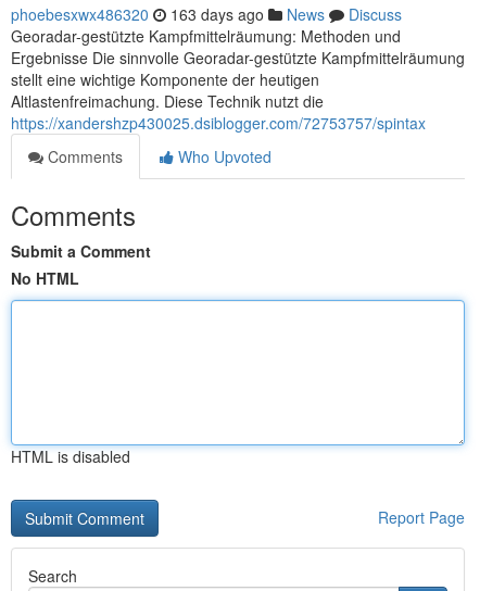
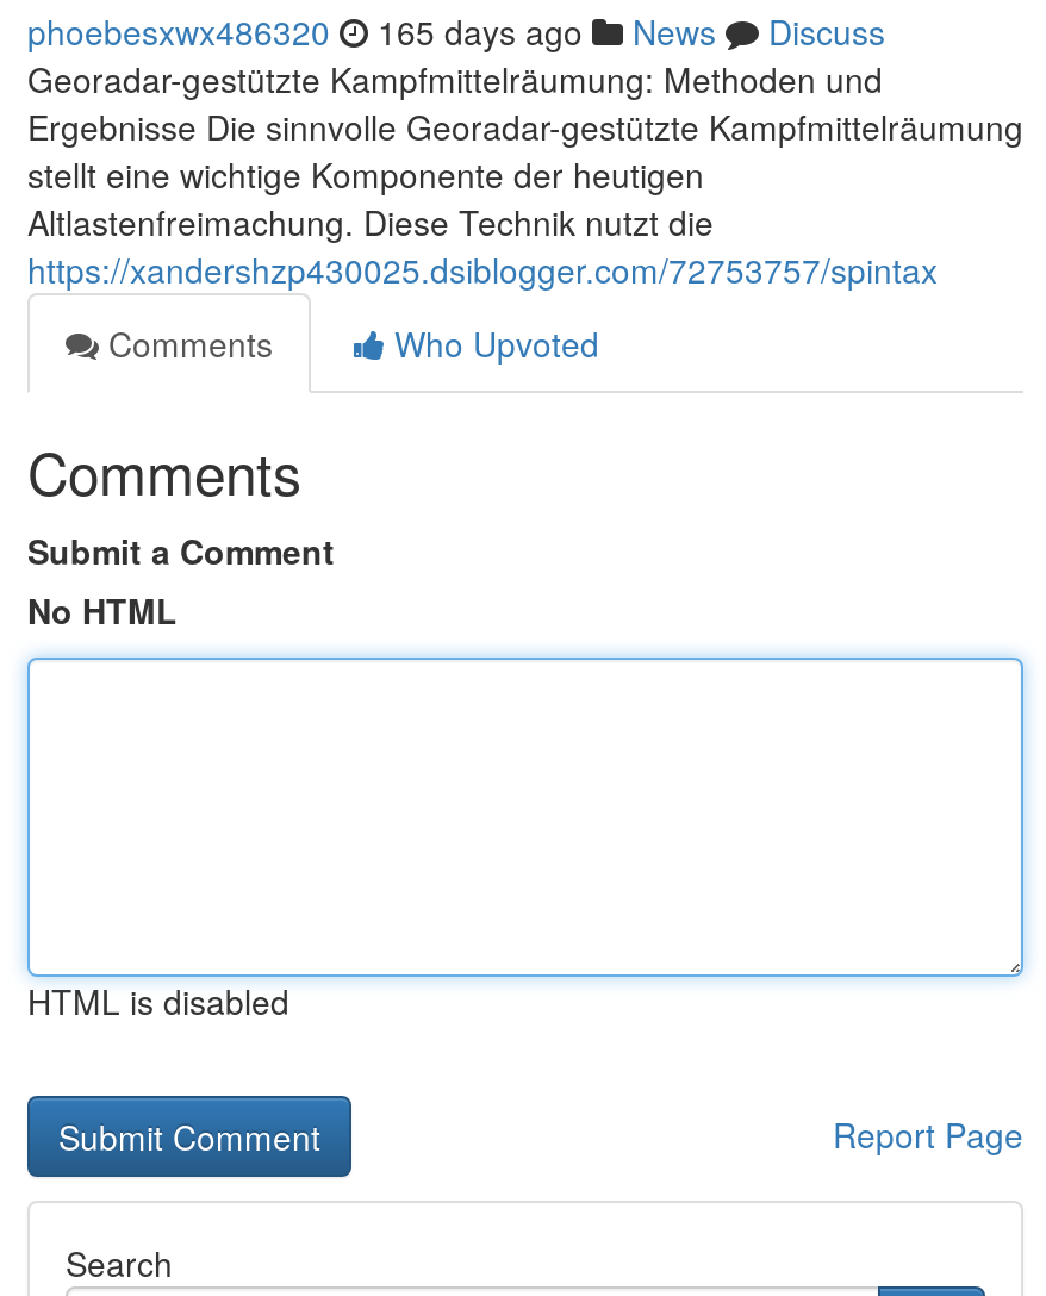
- phoebesxwx486320 163 days ago News Discuss
+ phoebesxwx486320 165 days ago News Discuss
